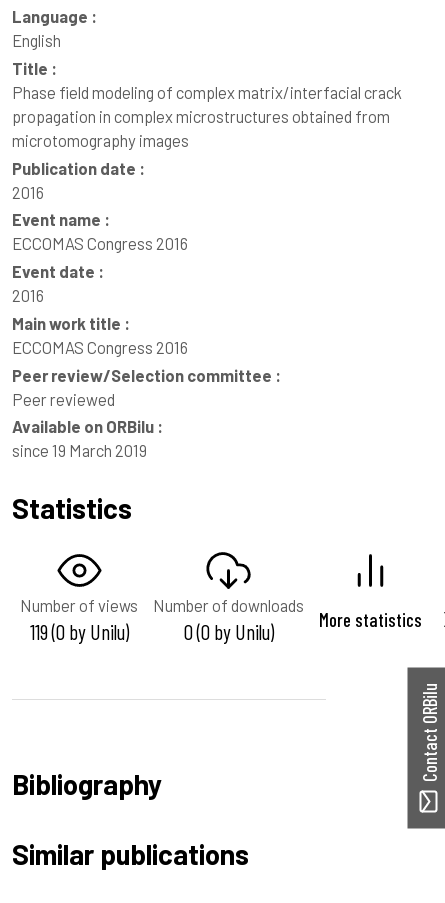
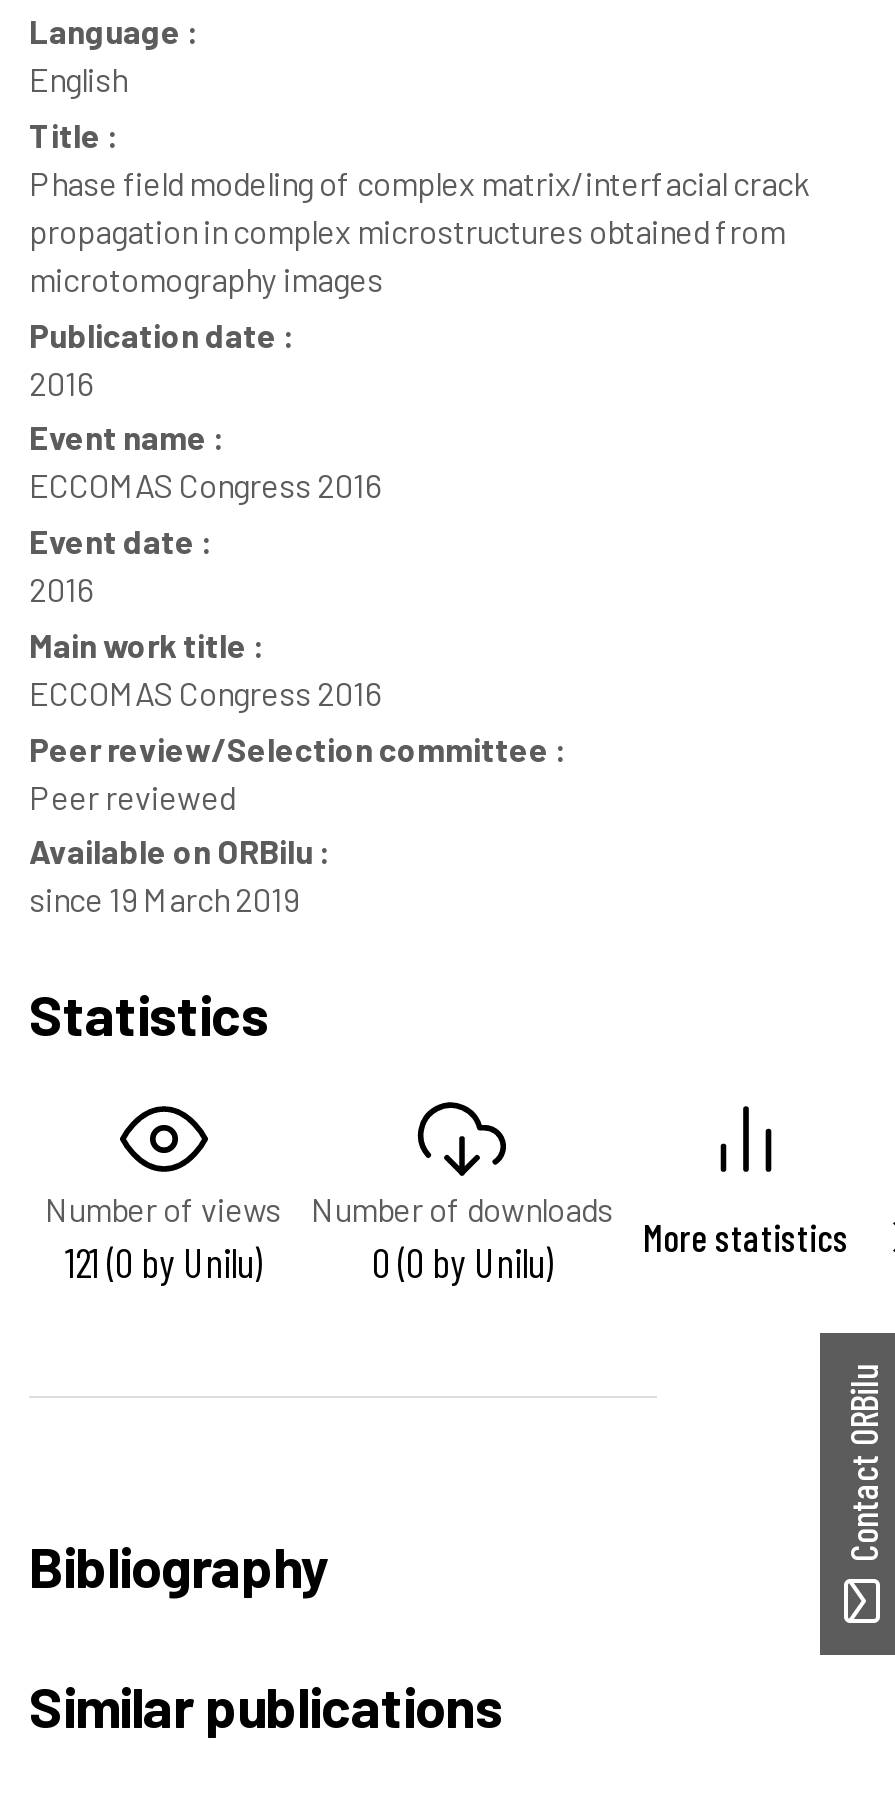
- 119 (0 by Unilu)
+ 121 (0 by Unilu)
